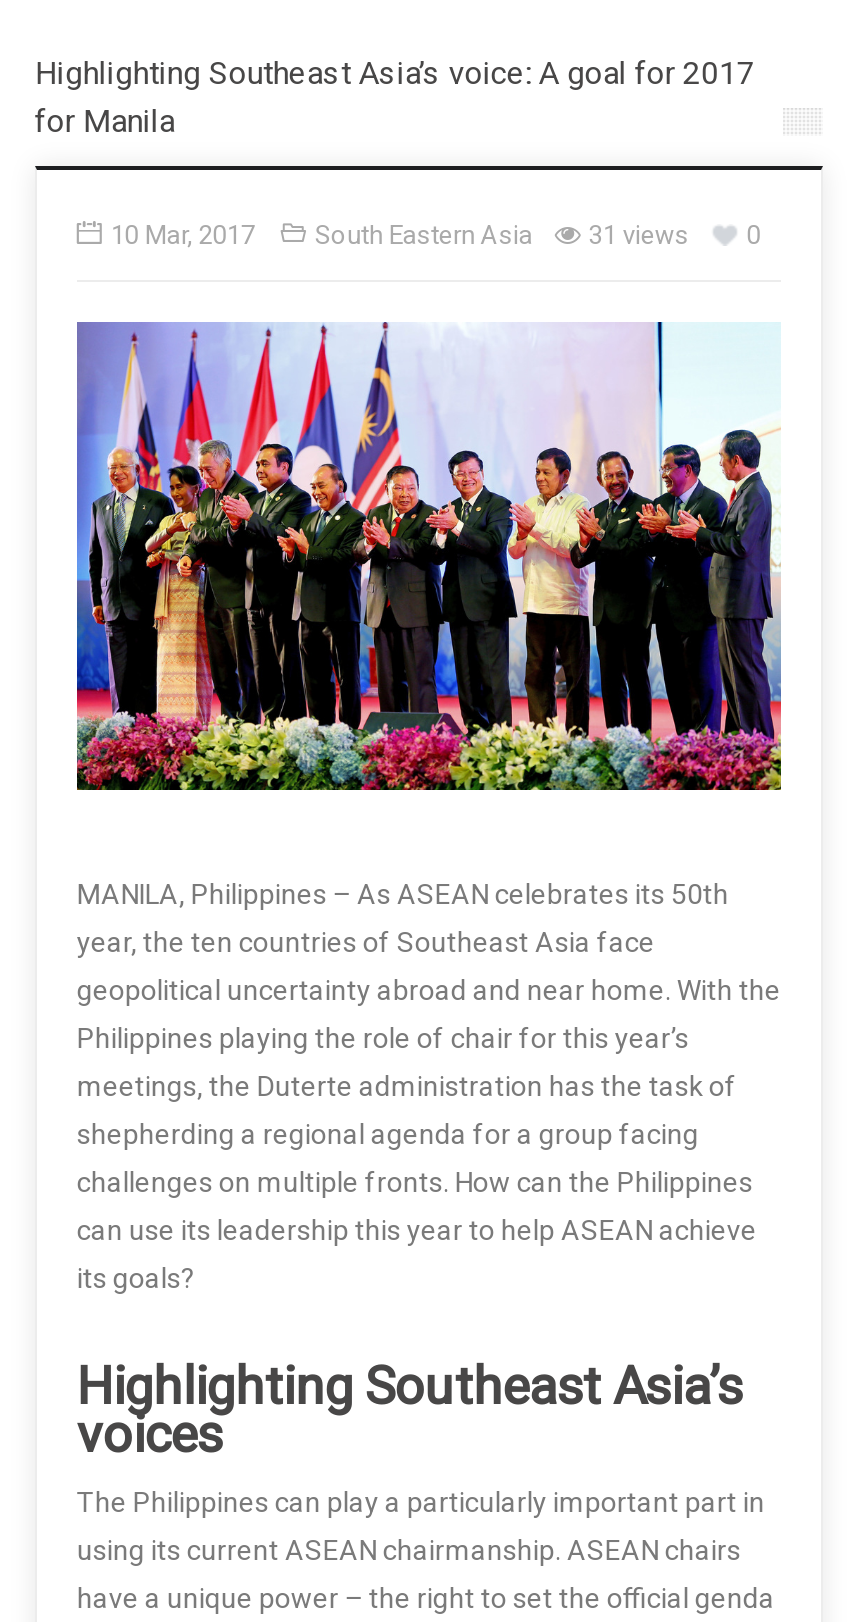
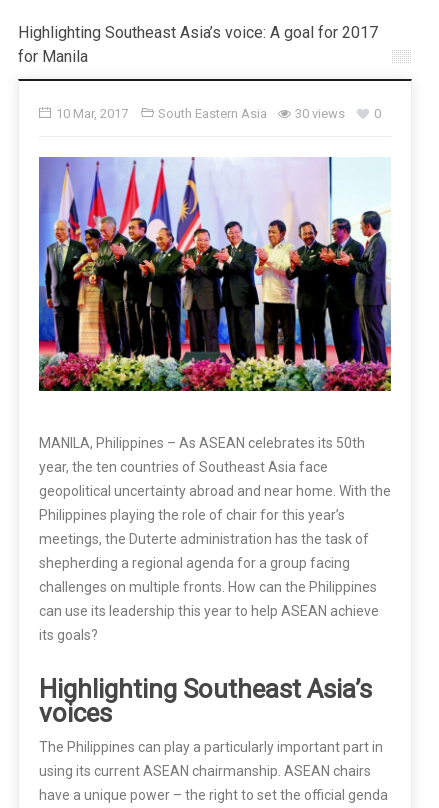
- 10 Mar, 2017 South Eastern Asia 31 views 0
+ 10 Mar, 2017 South Eastern Asia 30 views 0
